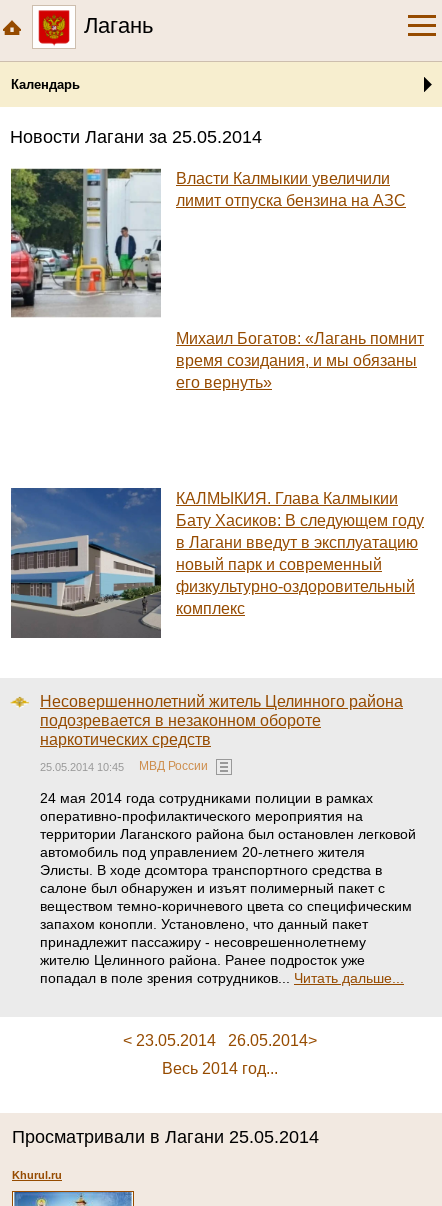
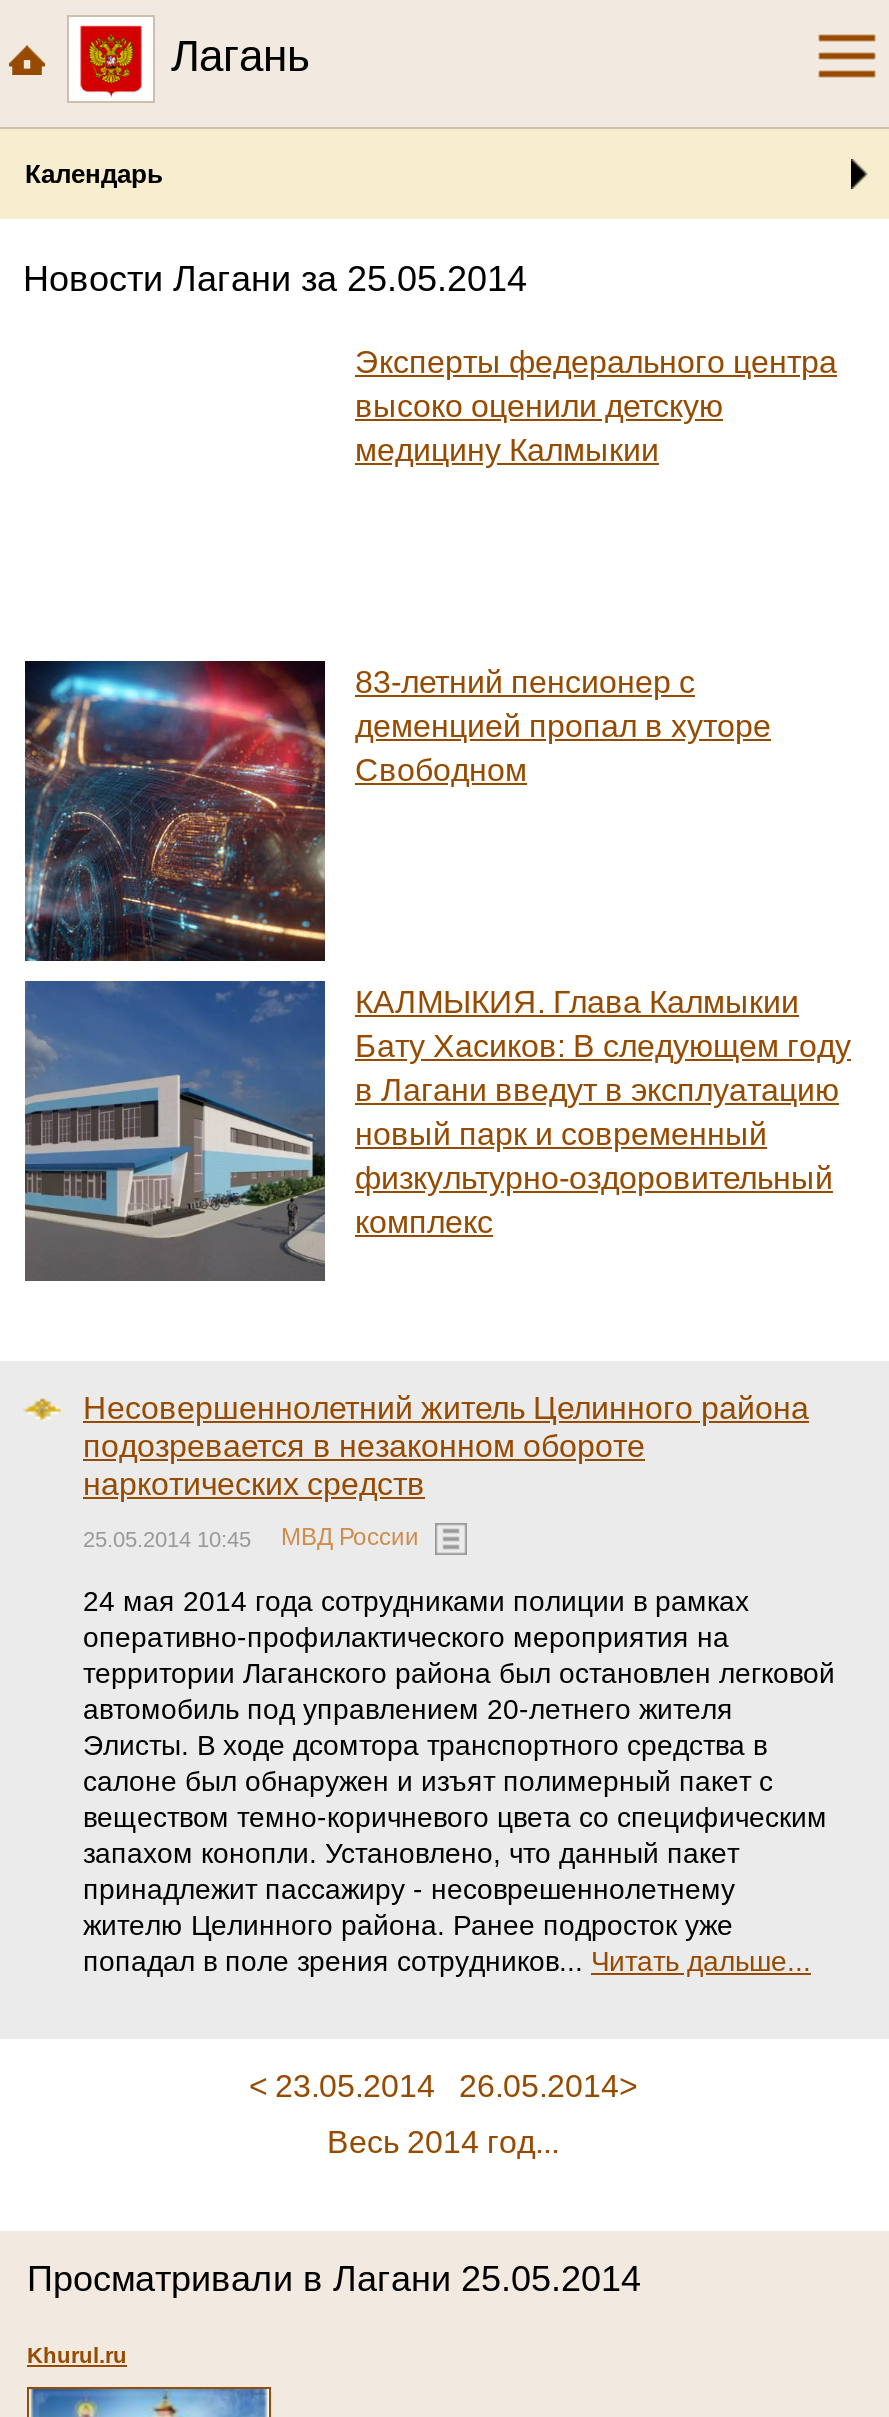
+ [image]

- [image]

- Власти Калмыкии увеличили
- лимит отпуска бензина на АЗС
+ Эксперты федерального центра
+ высоко оценили детскую
+ медицину Калмыкии

- Михаил Богатов: «Лагань помнит
- время созидания, и мы обязаны
- его вернуть»
+ 83-летний пенсионер с
+ деменцией пропал в хуторе
+ Свободном
